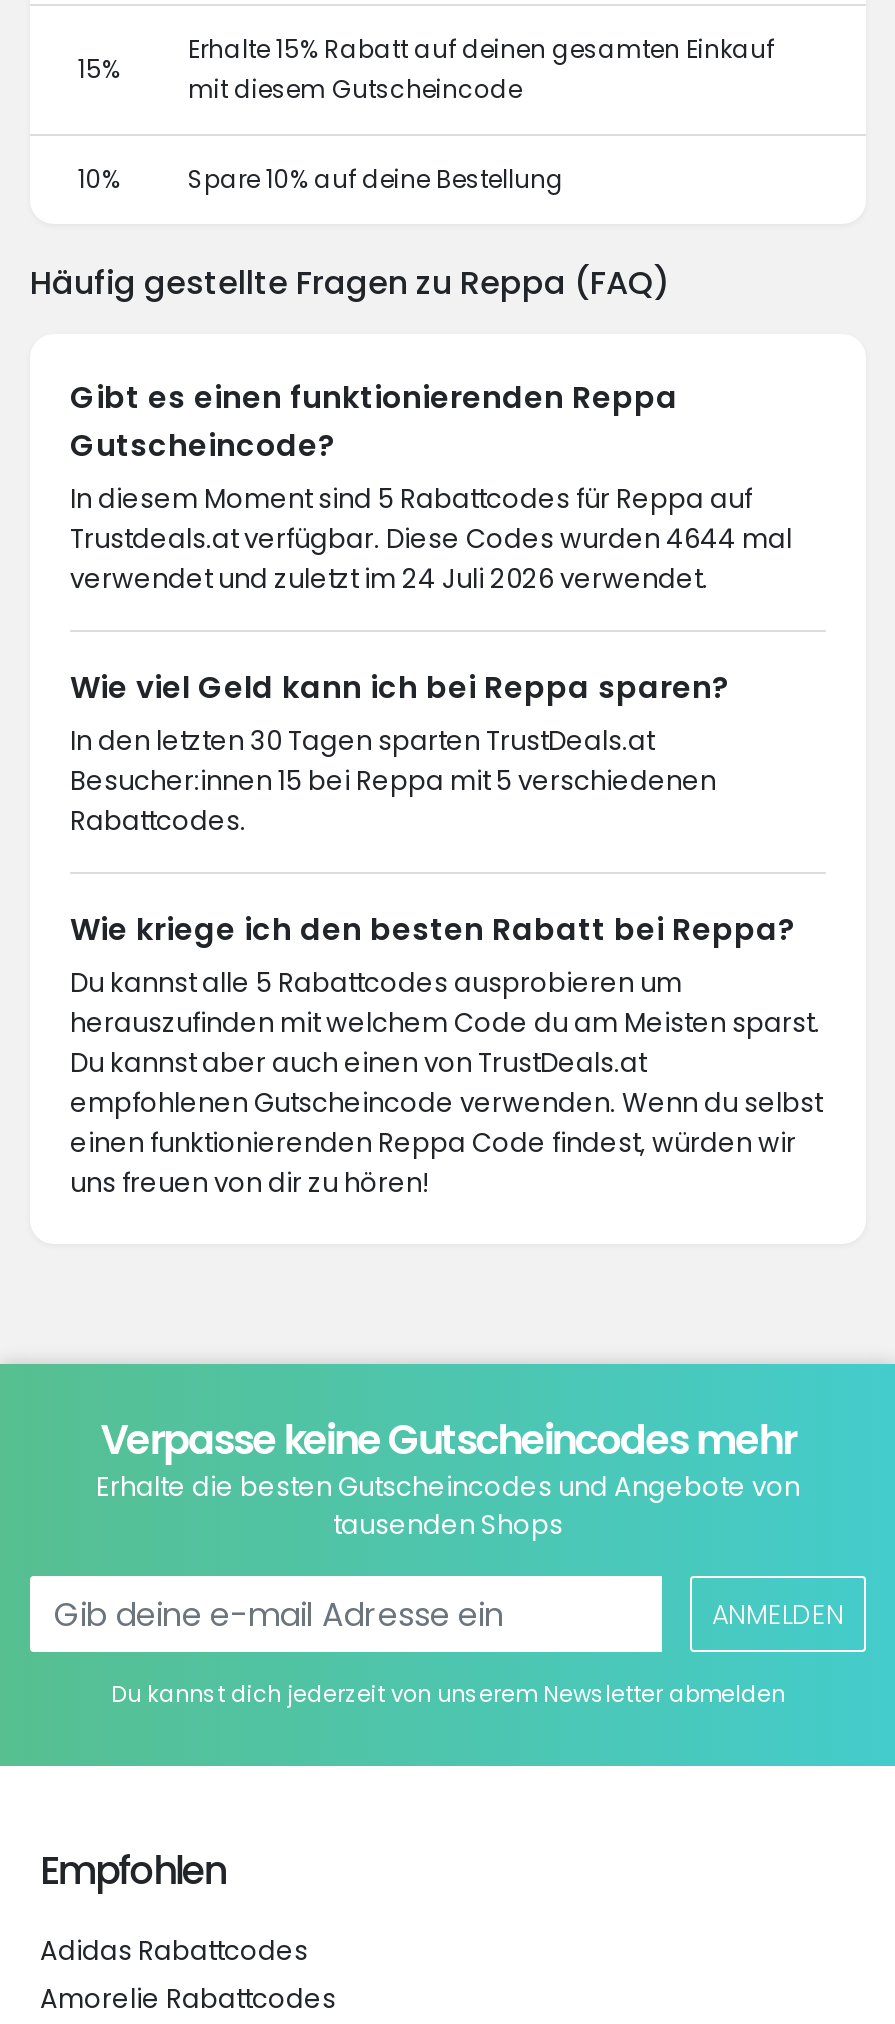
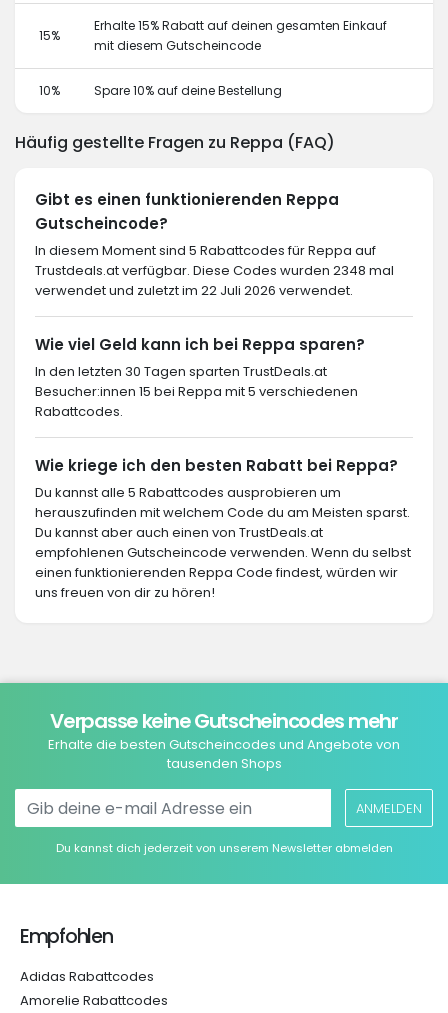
- Trustdeals.at verfügbar. Diese Codes wurden 4644 mal
+ Trustdeals.at verfügbar. Diese Codes wurden 2348 mal

- verwendet und zuletzt im 24 Juli 2026 verwendet.
+ verwendet und zuletzt im 22 Juli 2026 verwendet.
